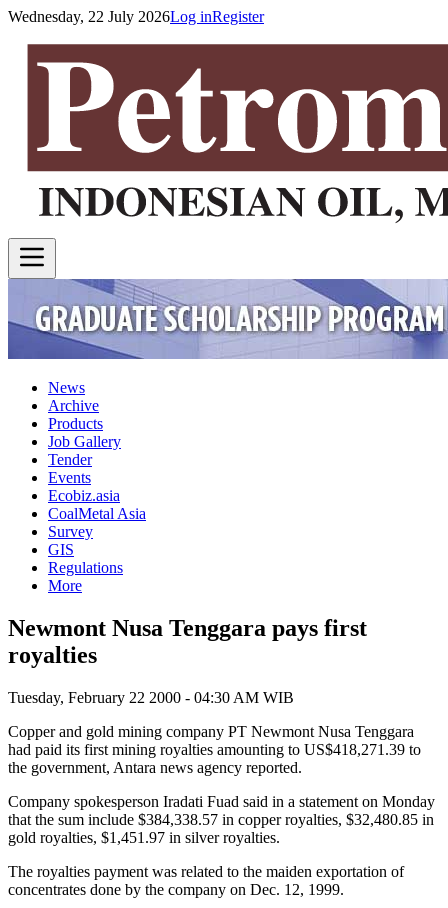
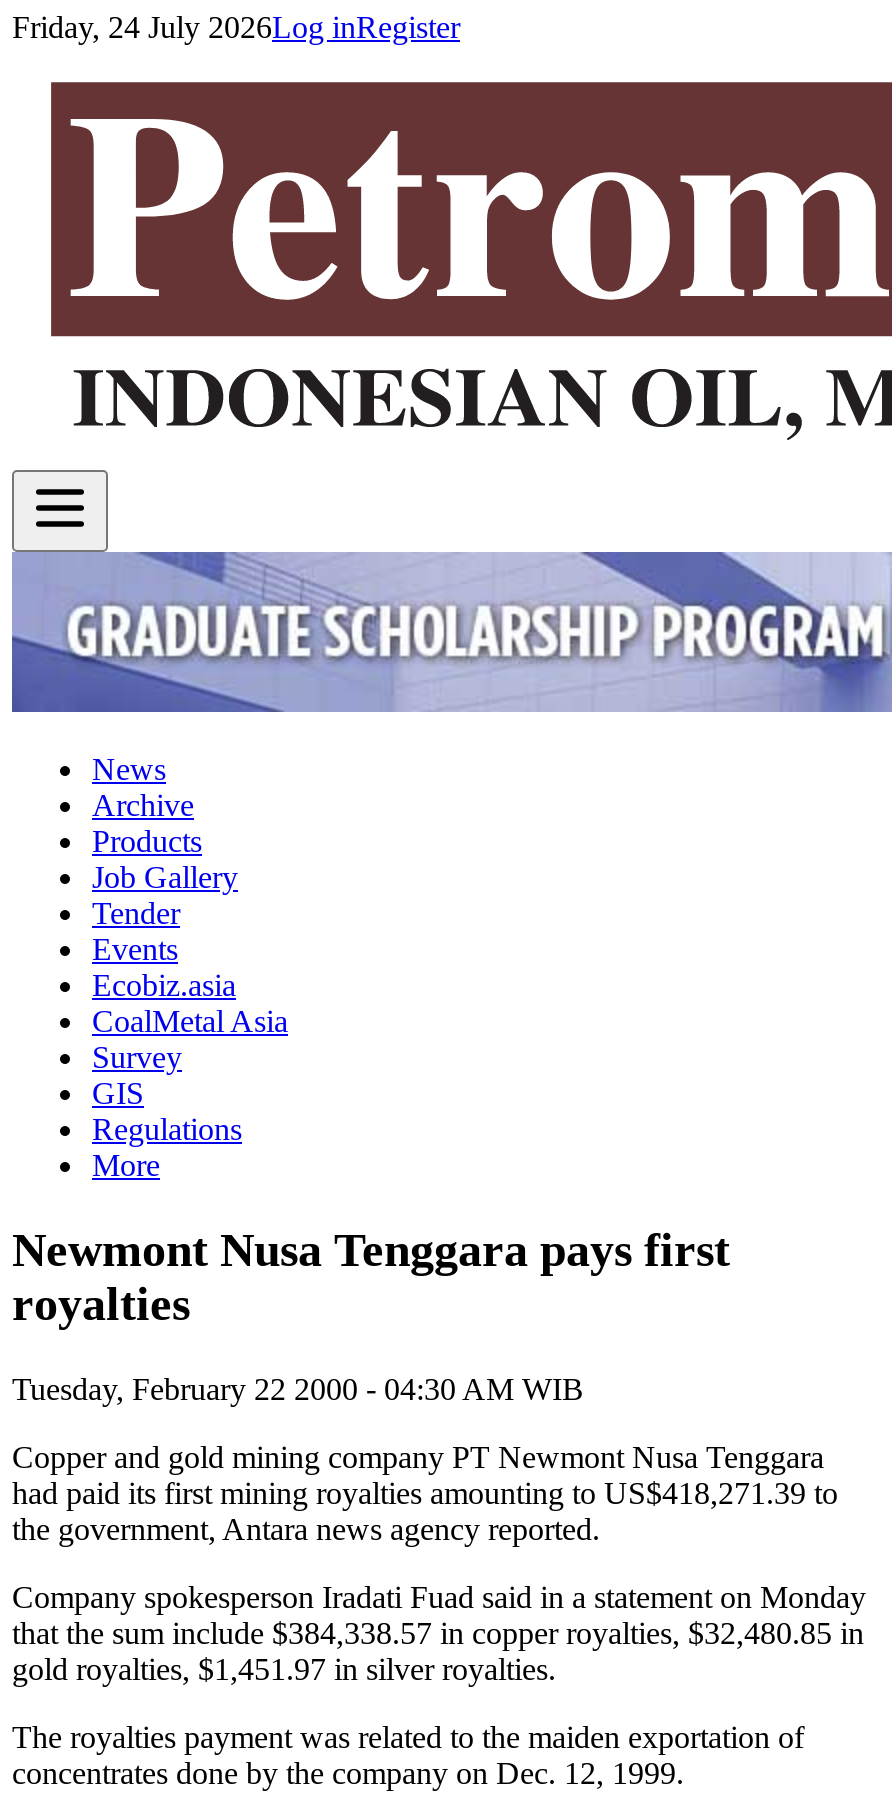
- Wednesday, 22 July 2026Log inRegister
+ Friday, 24 July 2026Log inRegister
